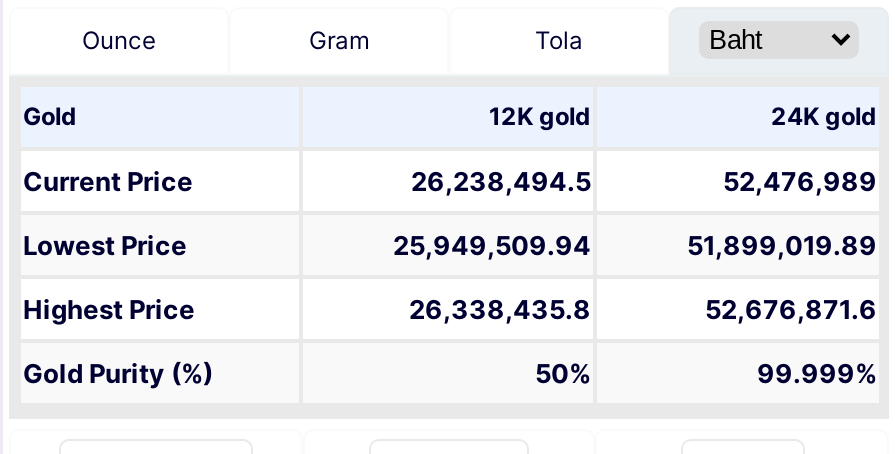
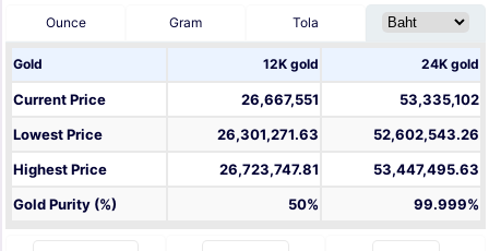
- 26,238,494.5
+ 26,667,551

- 52,476,989
+ 53,335,102

- 25,949,509.94
+ 26,301,271.63

- 51,899,019.89
+ 52,602,543.26

- 26,338,435.8
+ 26,723,747.81

- 52,676,871.6
+ 53,447,495.63
